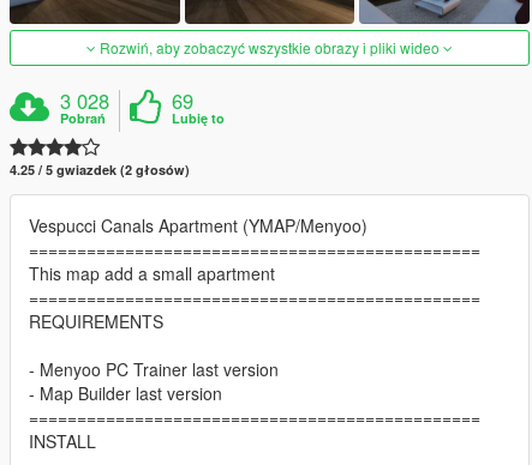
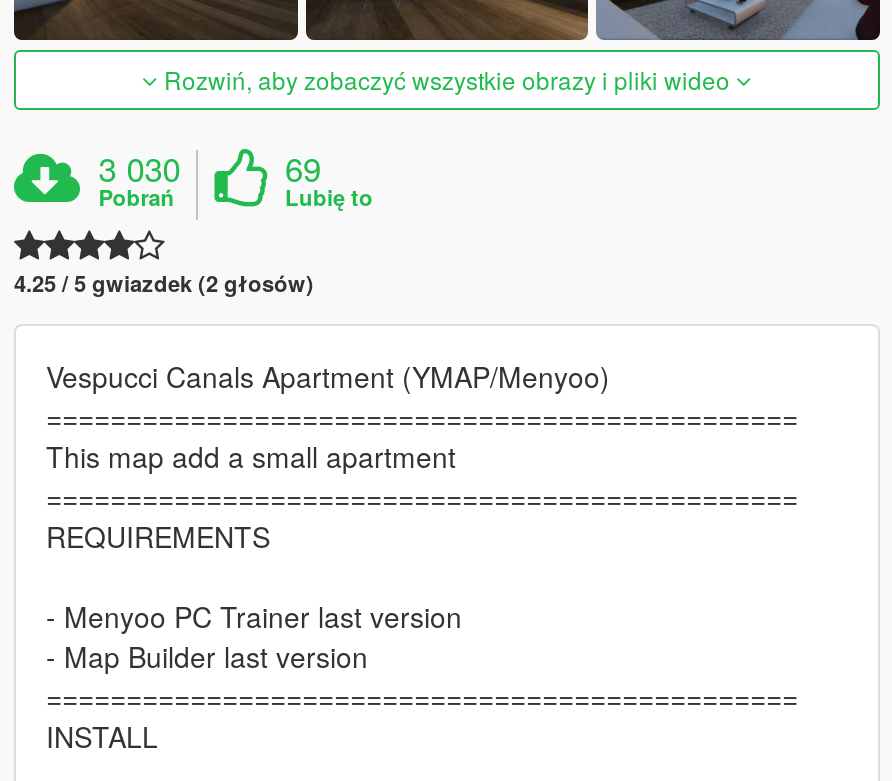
- 3 028
+ 3 030
